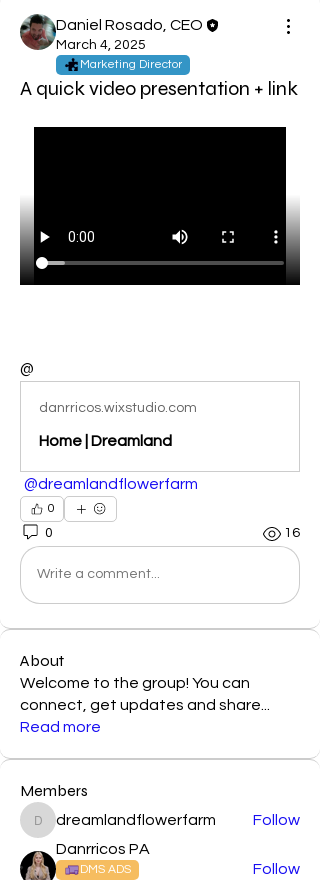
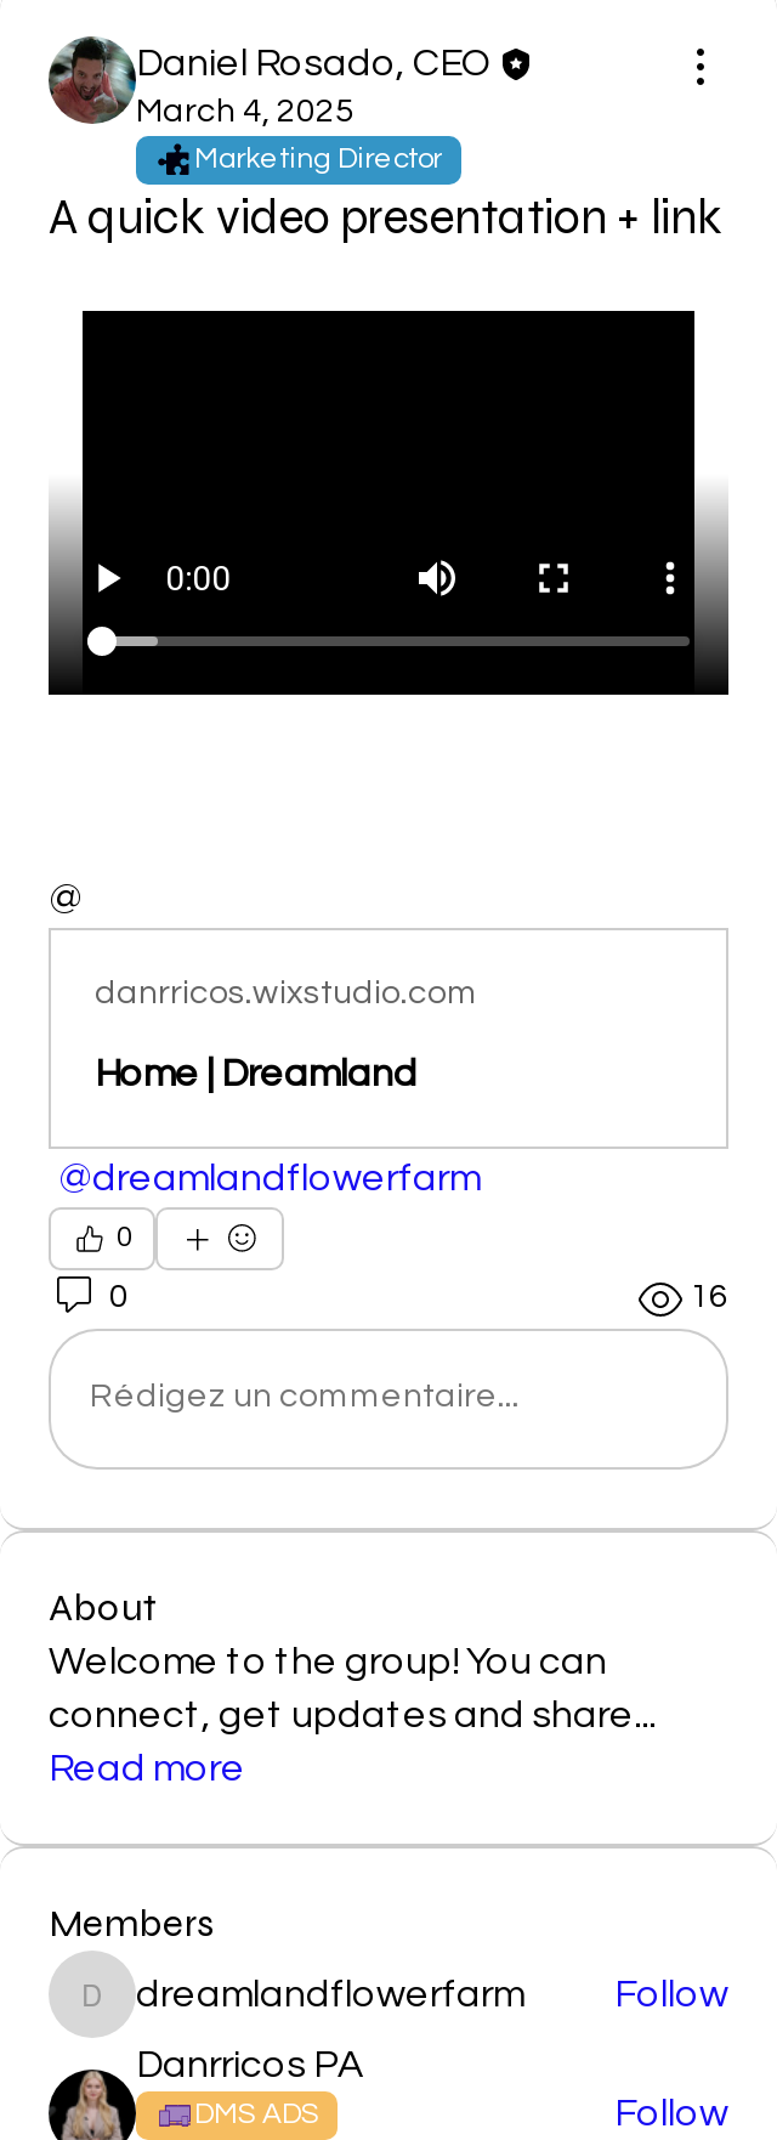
- Write a comment...
+ Rédigez un commentaire...
